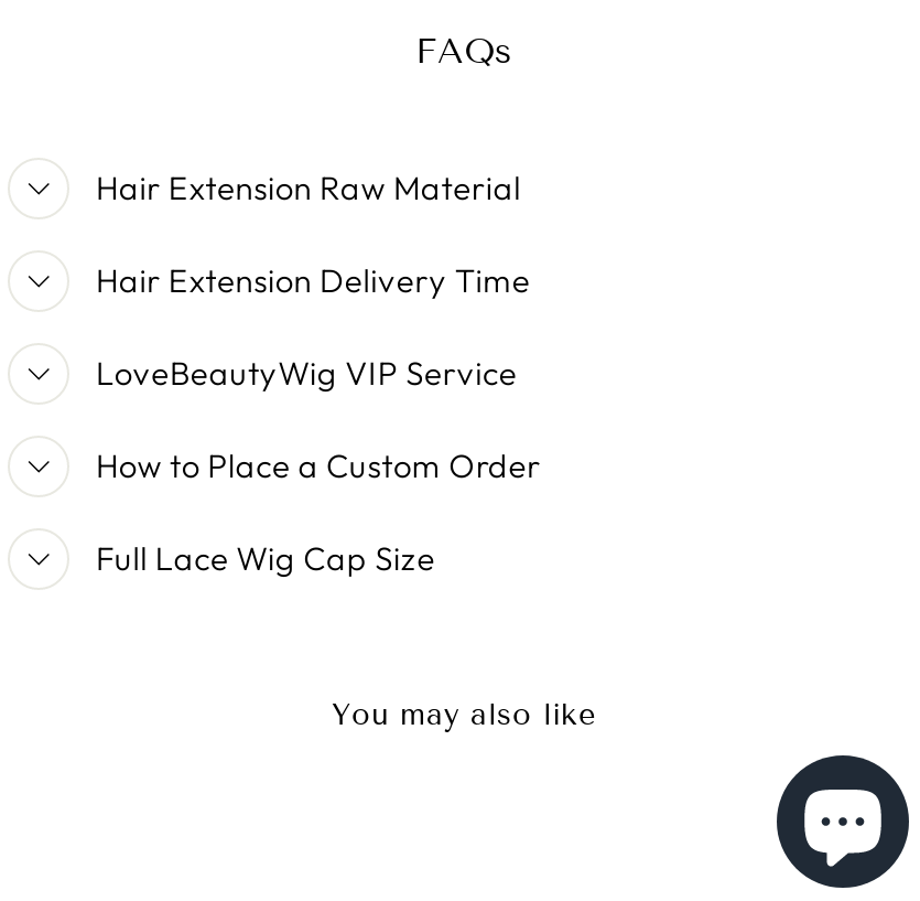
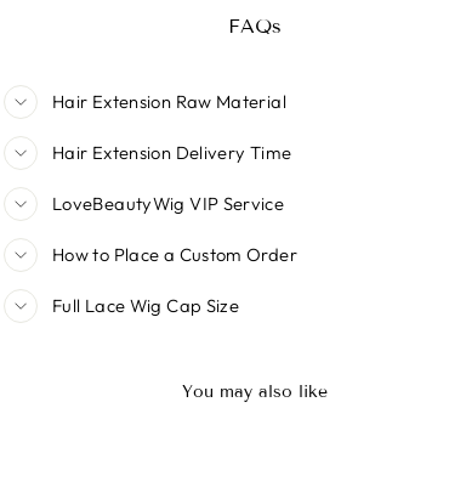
- [image]
